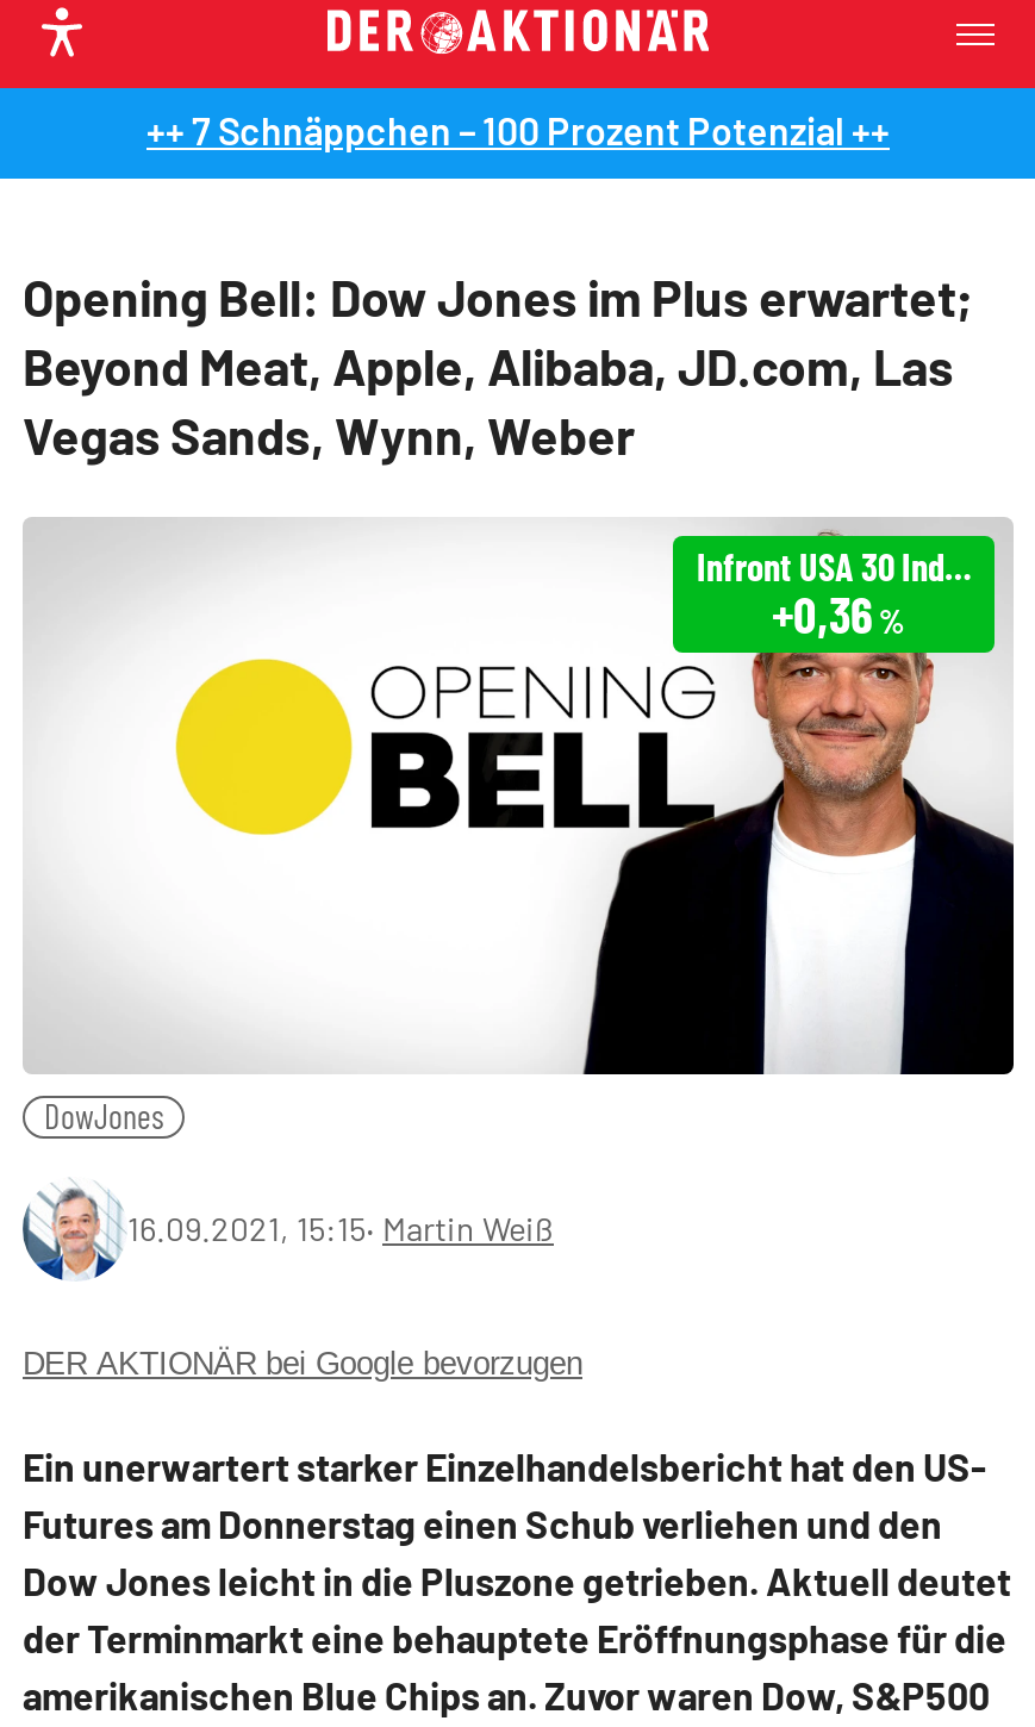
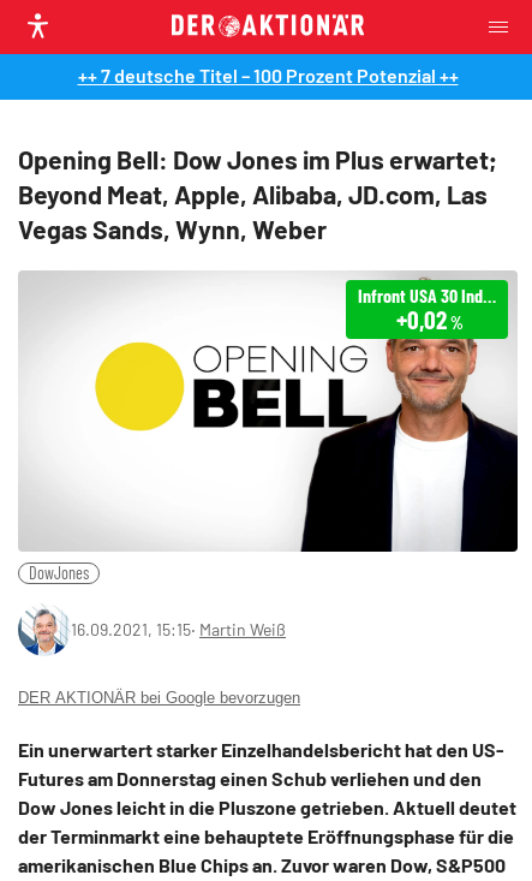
- ++ 7 Schnäppchen – 100 Prozent Potenzial ++
+ ++ 7 deutsche Titel – 100 Prozent Potenzial ++

- +0,36 %
+ +0,02 %
